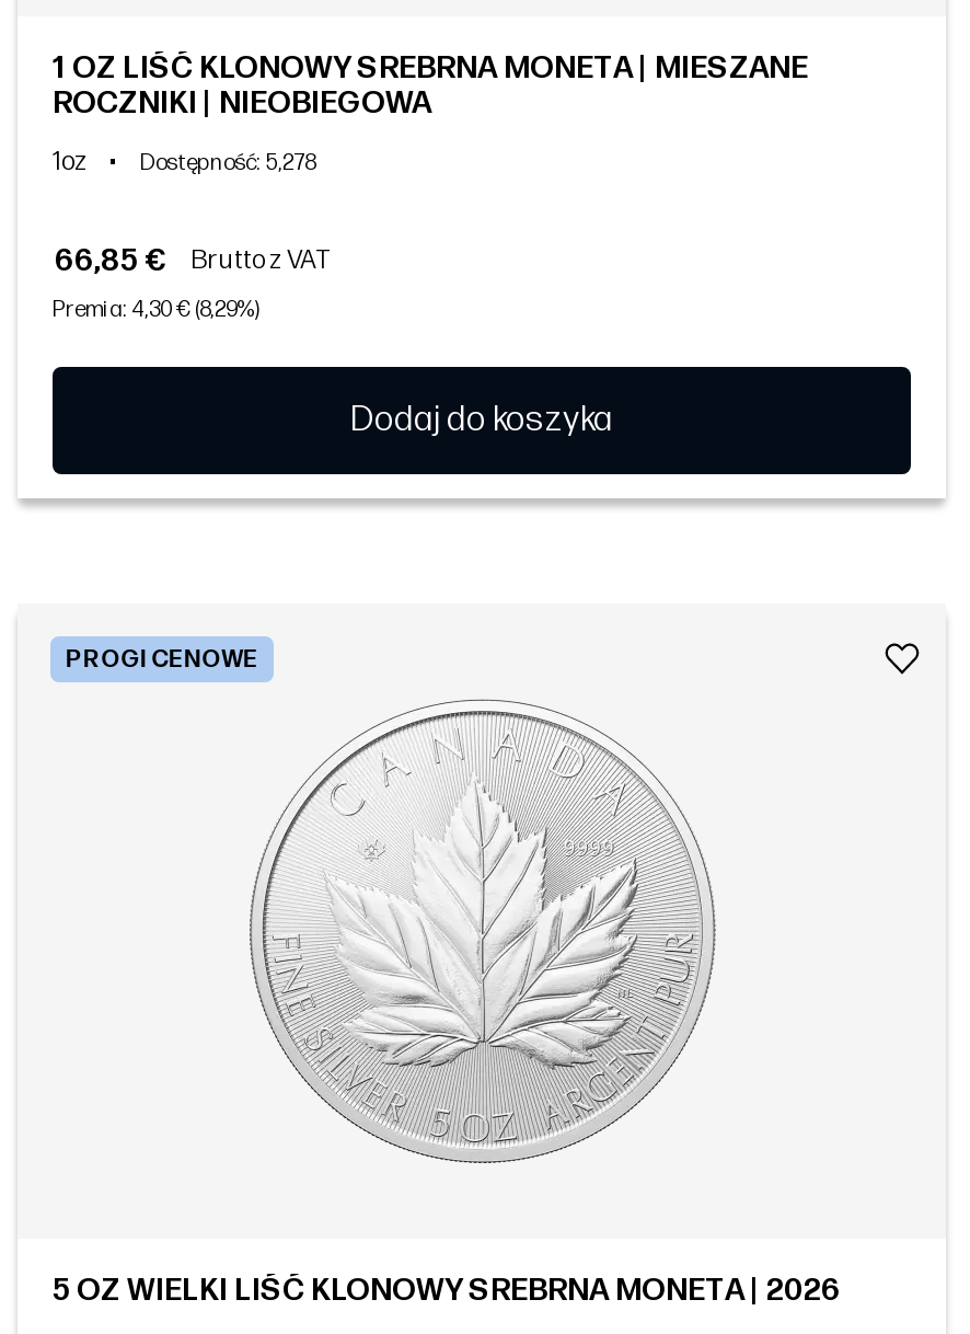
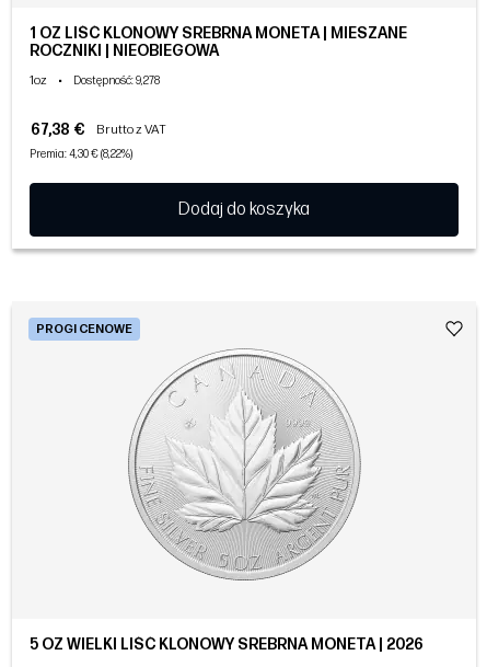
- 1oz • Dostępność: 5,278
+ 1oz • Dostępność: 9,278

- 66,85 € Brutto z VAT
+ 67,38 € Brutto z VAT

- Premia: 4,30 € (8,29%)
+ Premia: 4,30 € (8,22%)
